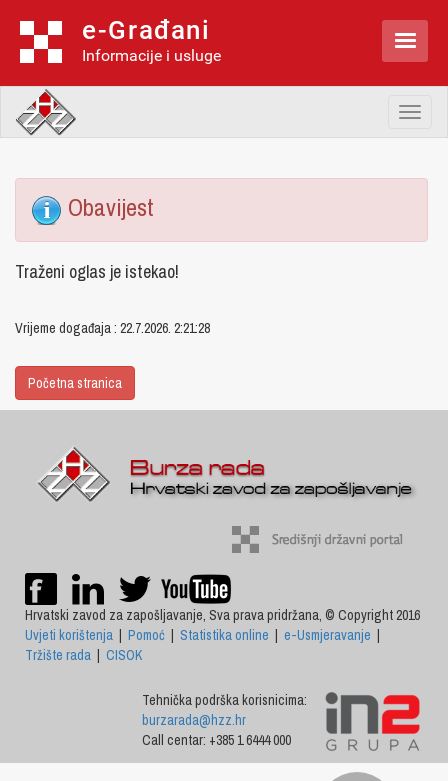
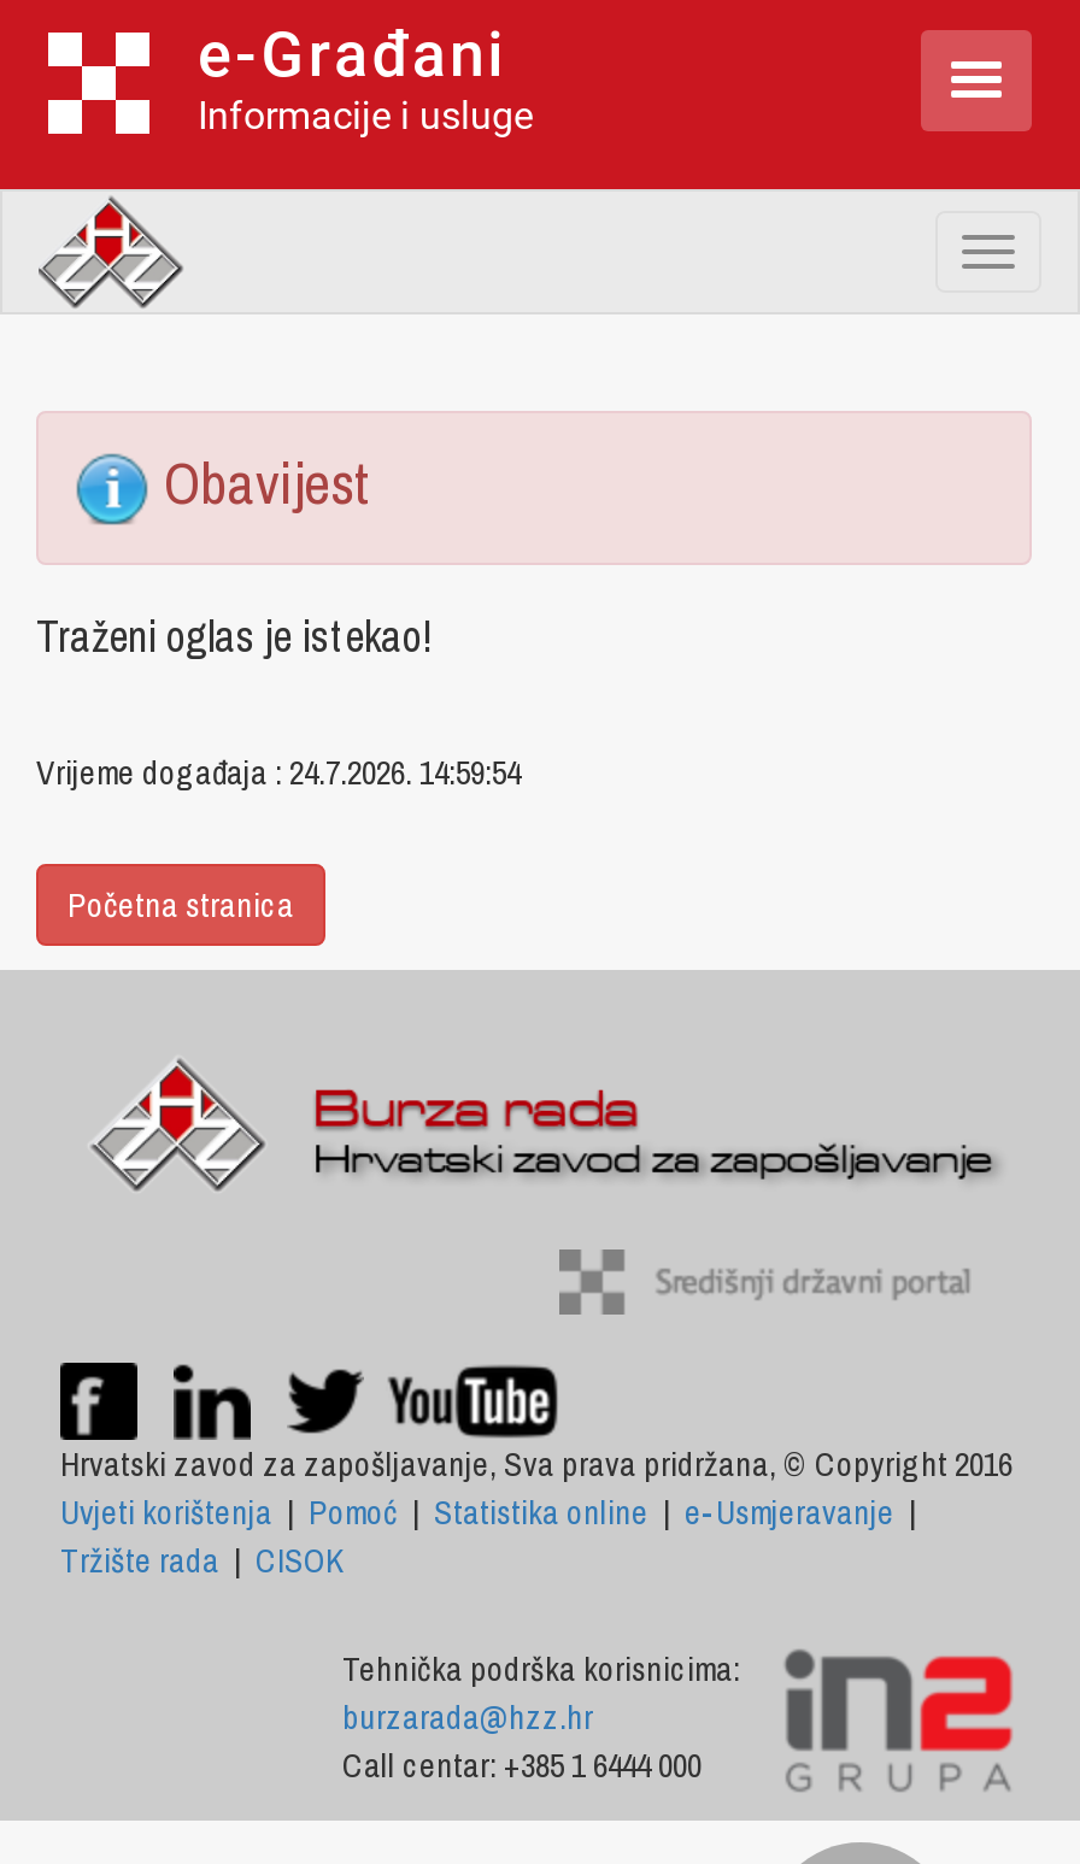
- Vrijeme događaja : 22.7.2026. 2:21:28
+ Vrijeme događaja : 24.7.2026. 14:59:54
